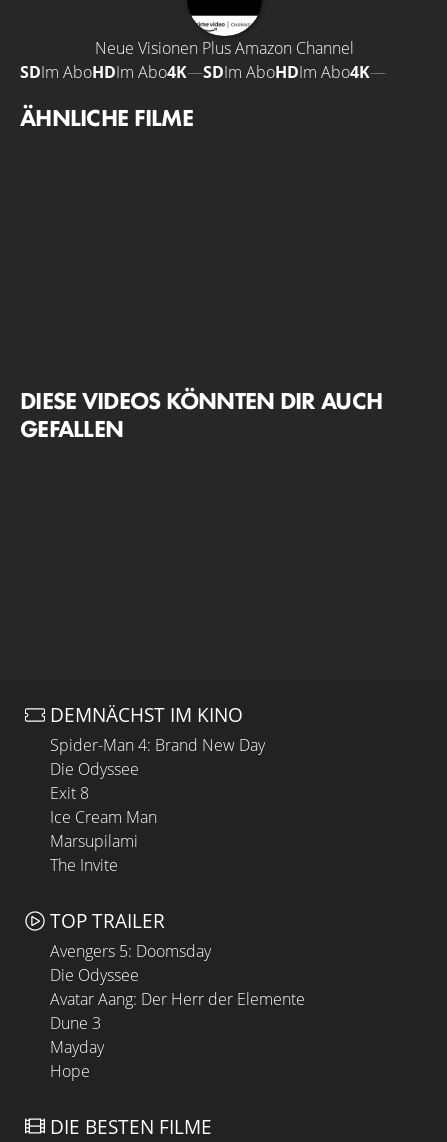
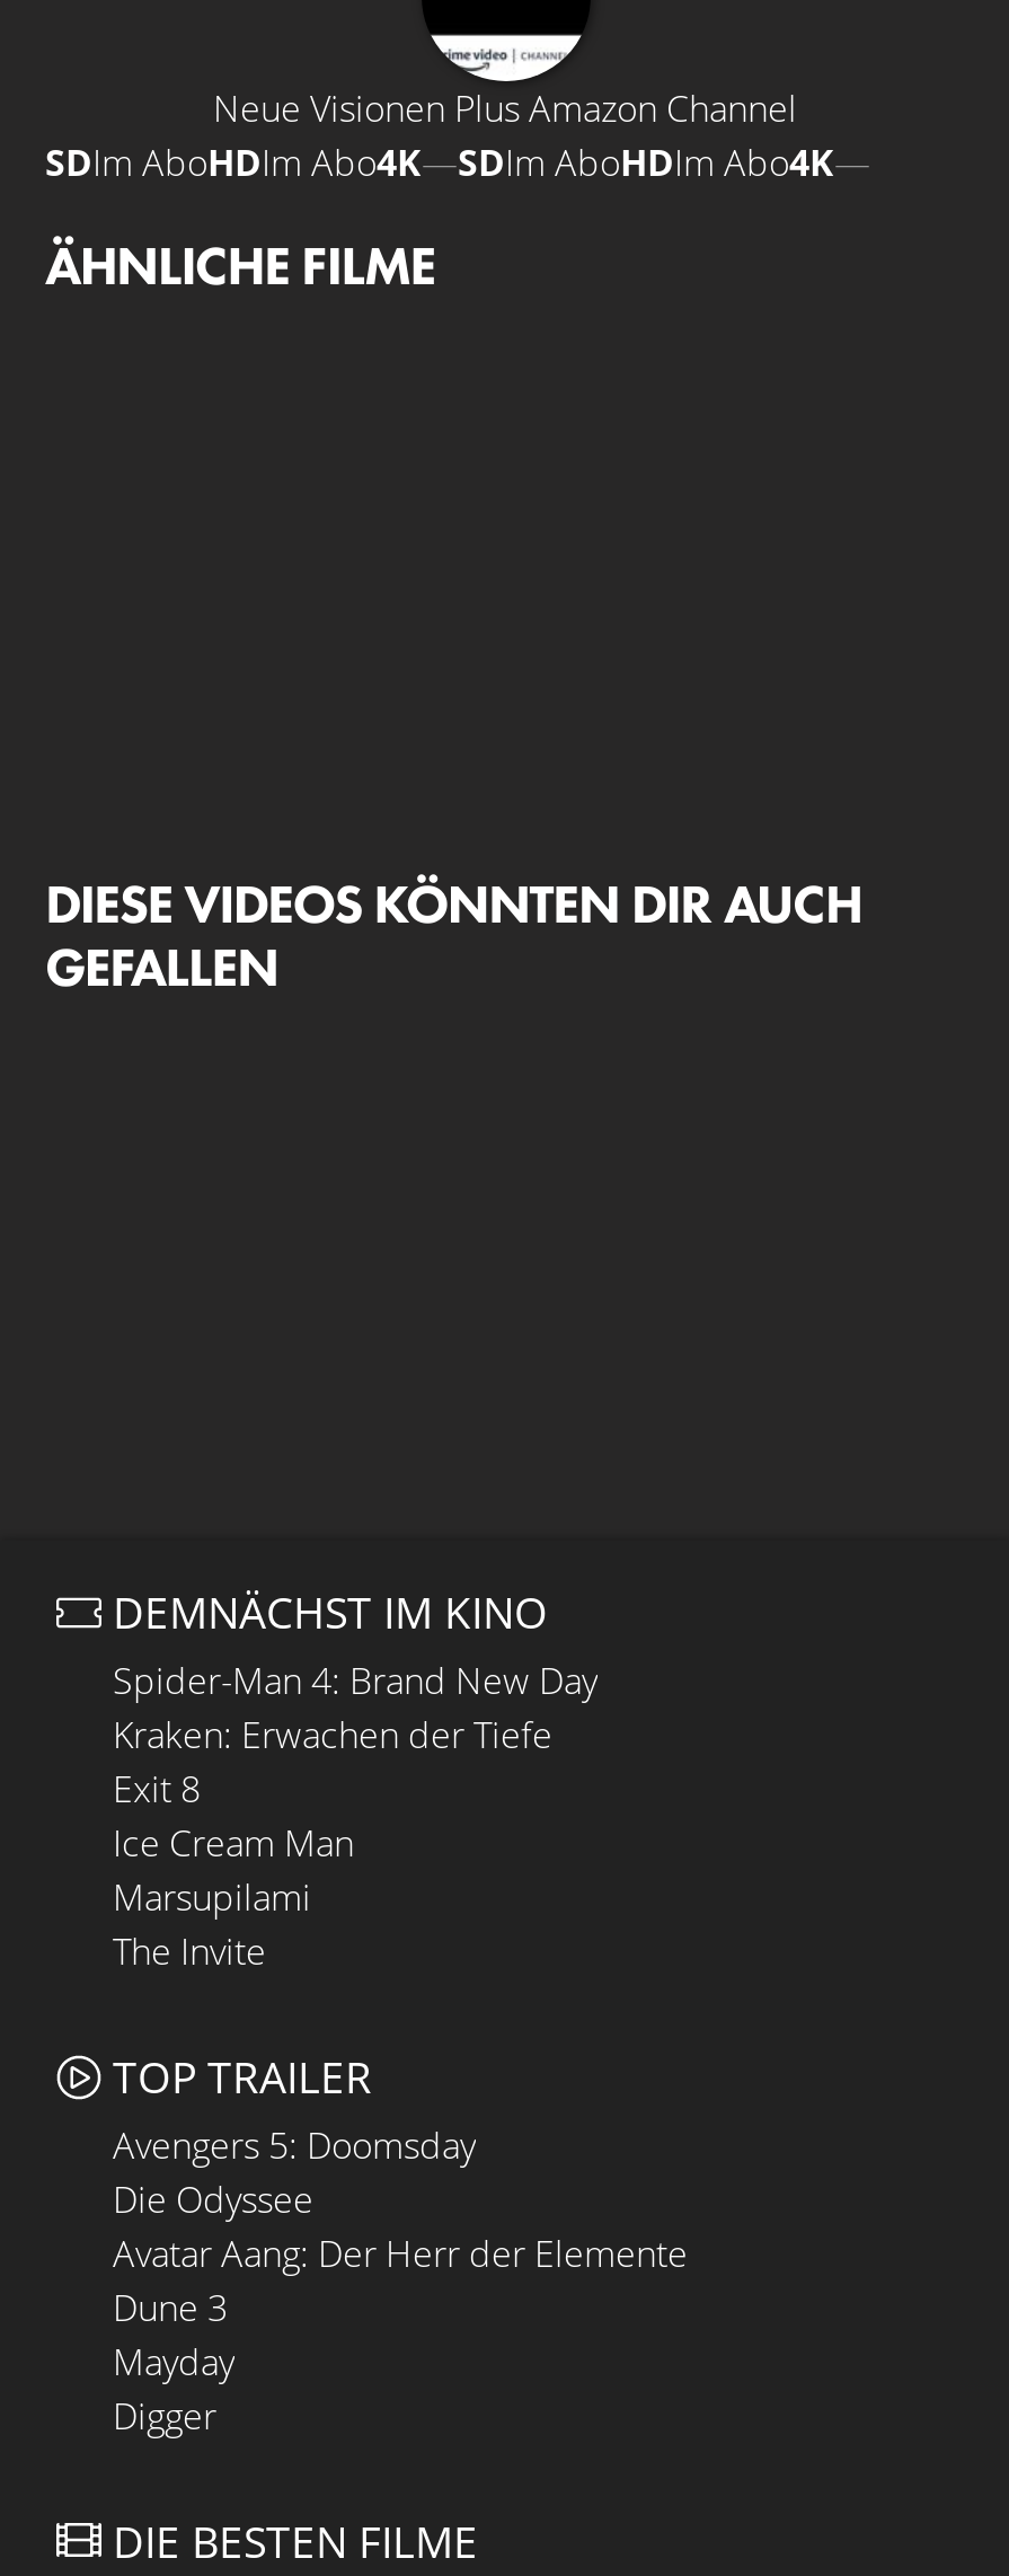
- Die Odyssee
+ Kraken: Erwachen der Tiefe

- Hope
+ Digger
